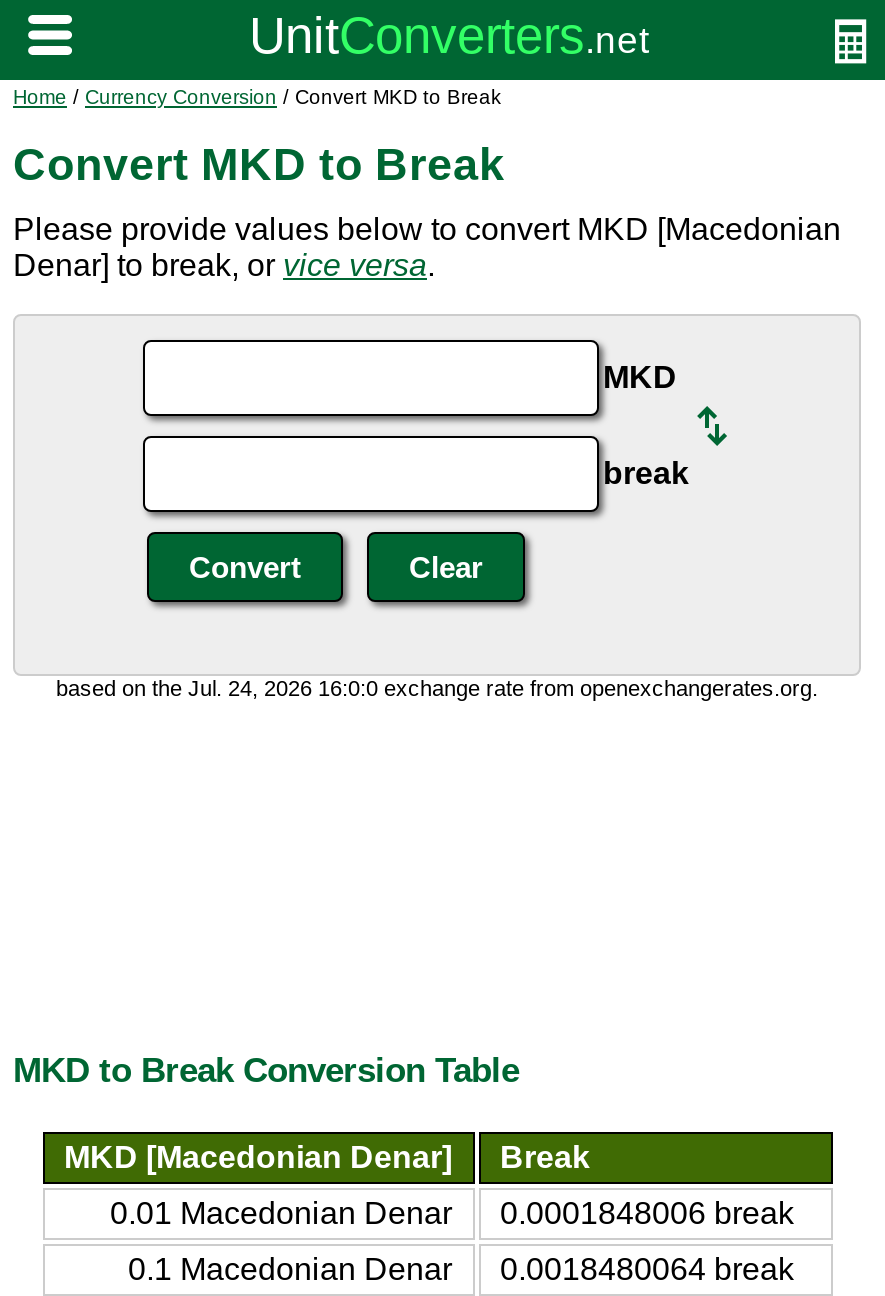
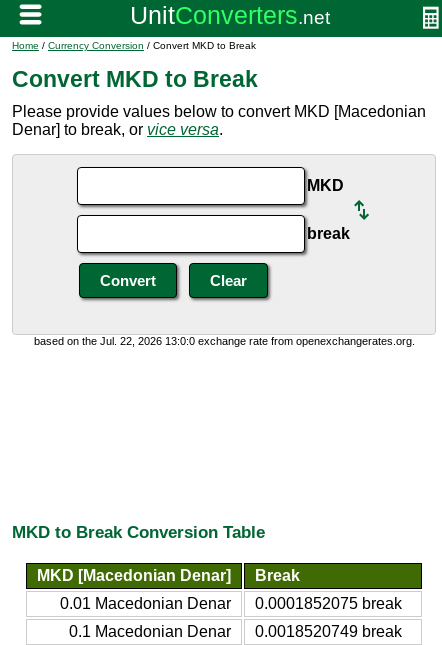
- based on the Jul. 24, 2026 16:0:0 exchange rate from openexchangerates.org.
+ based on the Jul. 22, 2026 13:0:0 exchange rate from openexchangerates.org.

- 0.01 Macedonian Denar 0.0001848006 break
+ 0.01 Macedonian Denar 0.0001852075 break

- 0.1 Macedonian Denar 0.0018480064 break
+ 0.1 Macedonian Denar 0.0018520749 break
